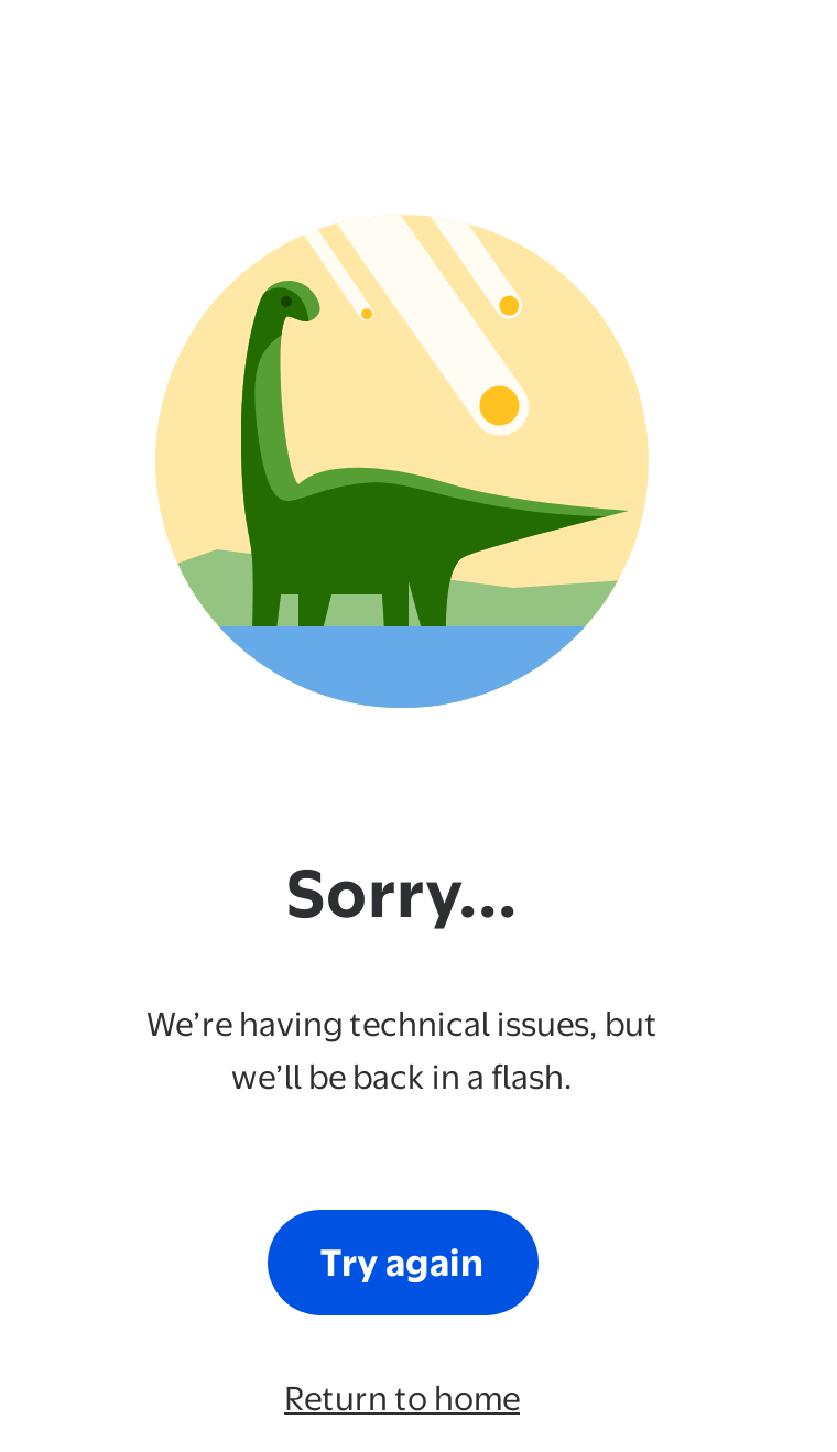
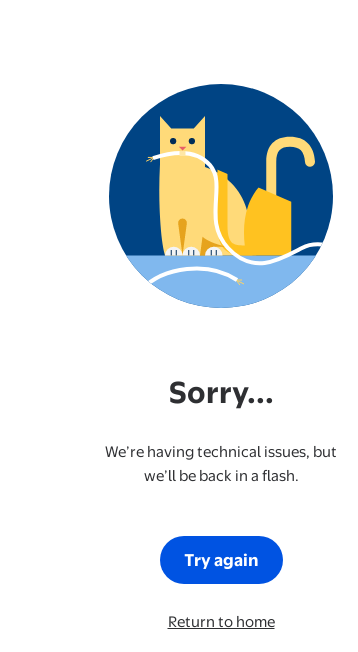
- [image]
+ [image]
